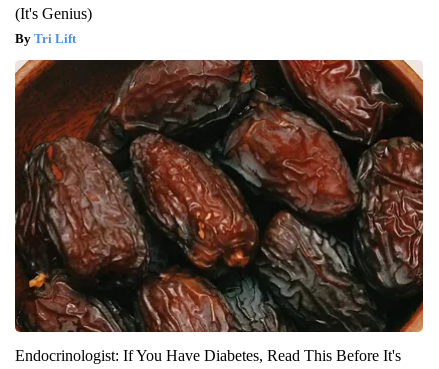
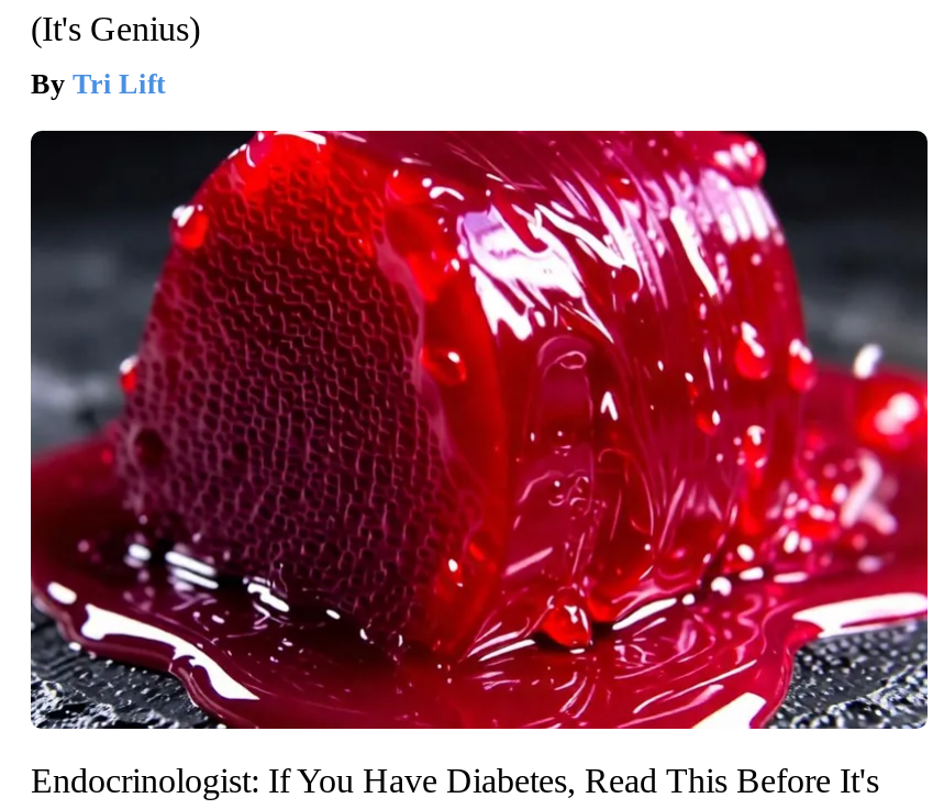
- [image]
+ [image]
